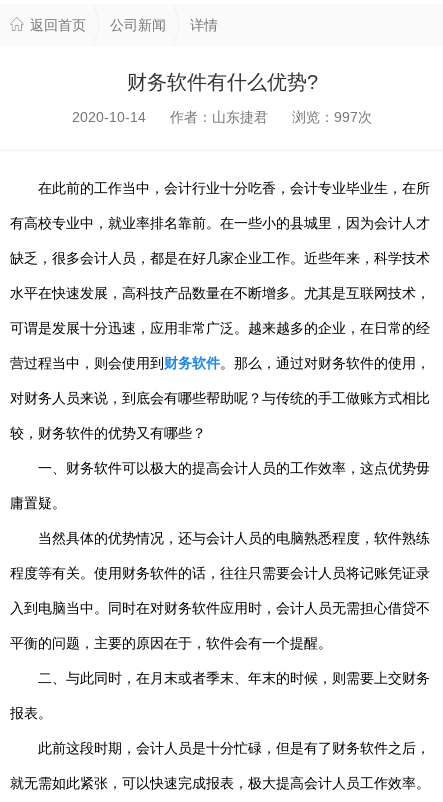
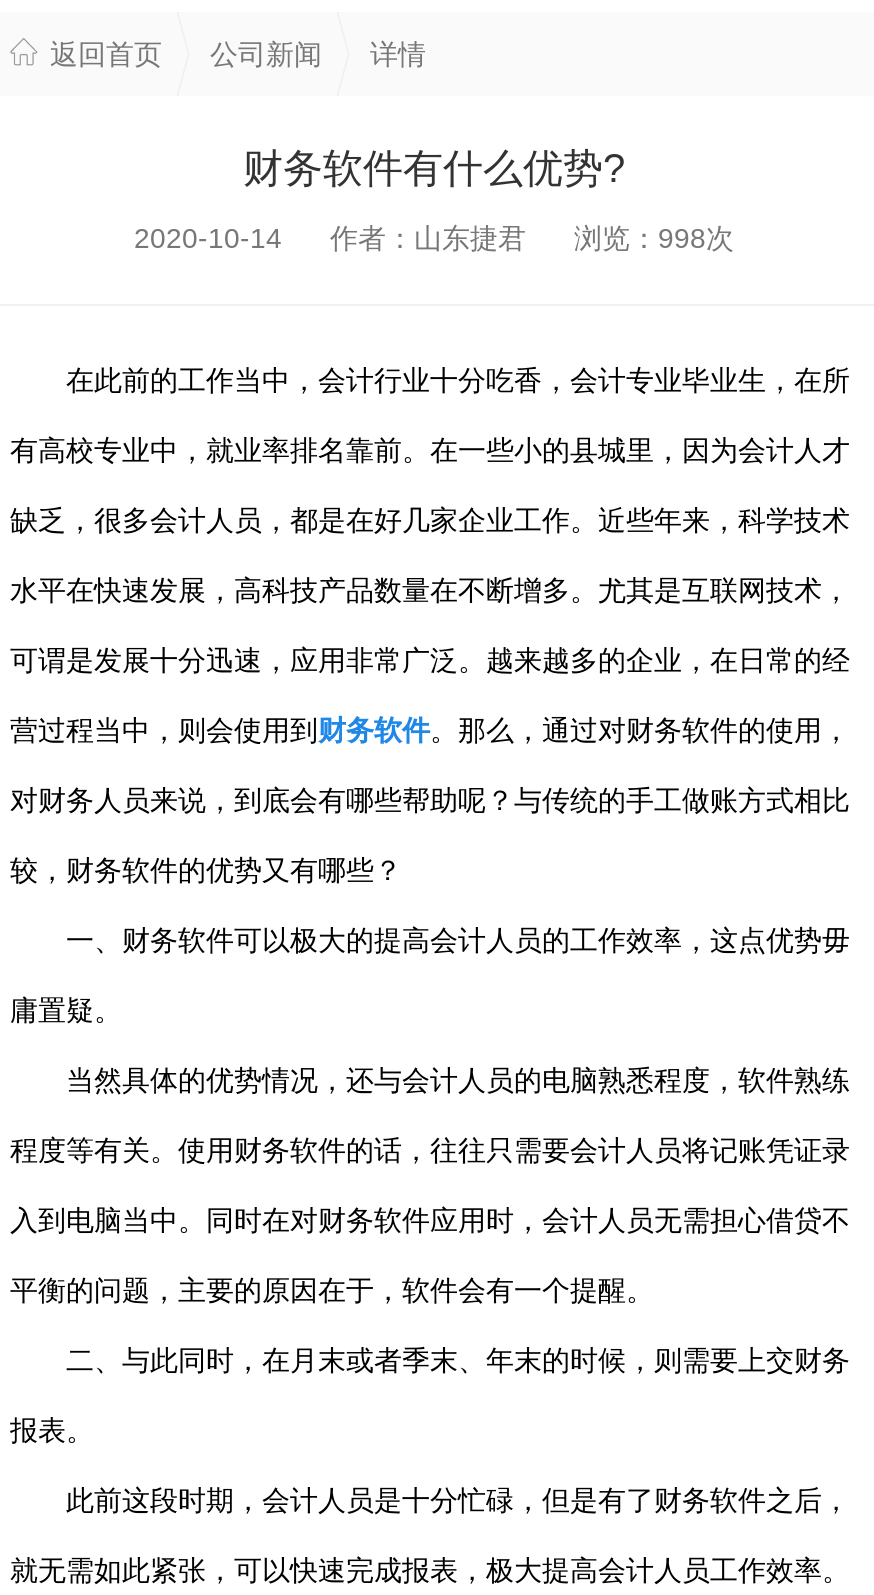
- 2020-10-14 作者：山东捷君 浏览：997次
+ 2020-10-14 作者：山东捷君 浏览：998次
